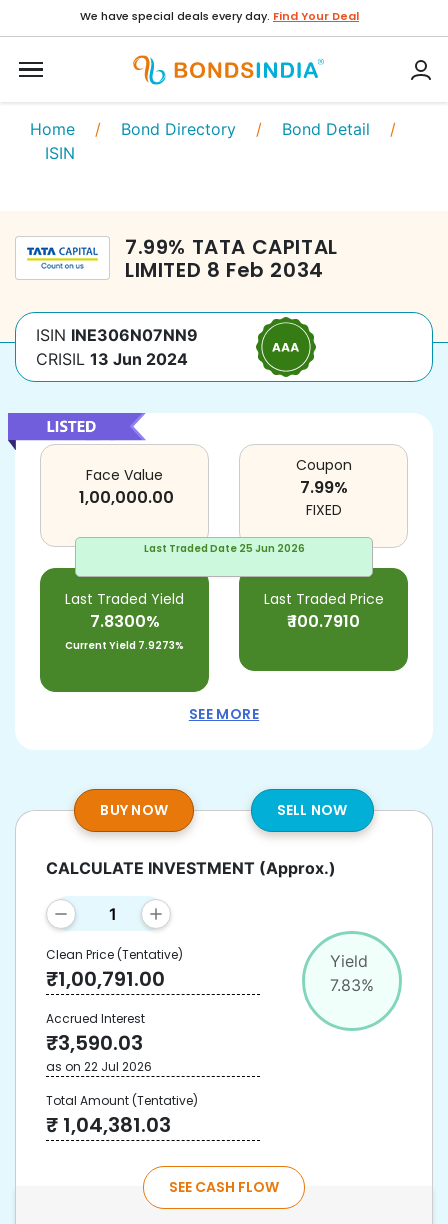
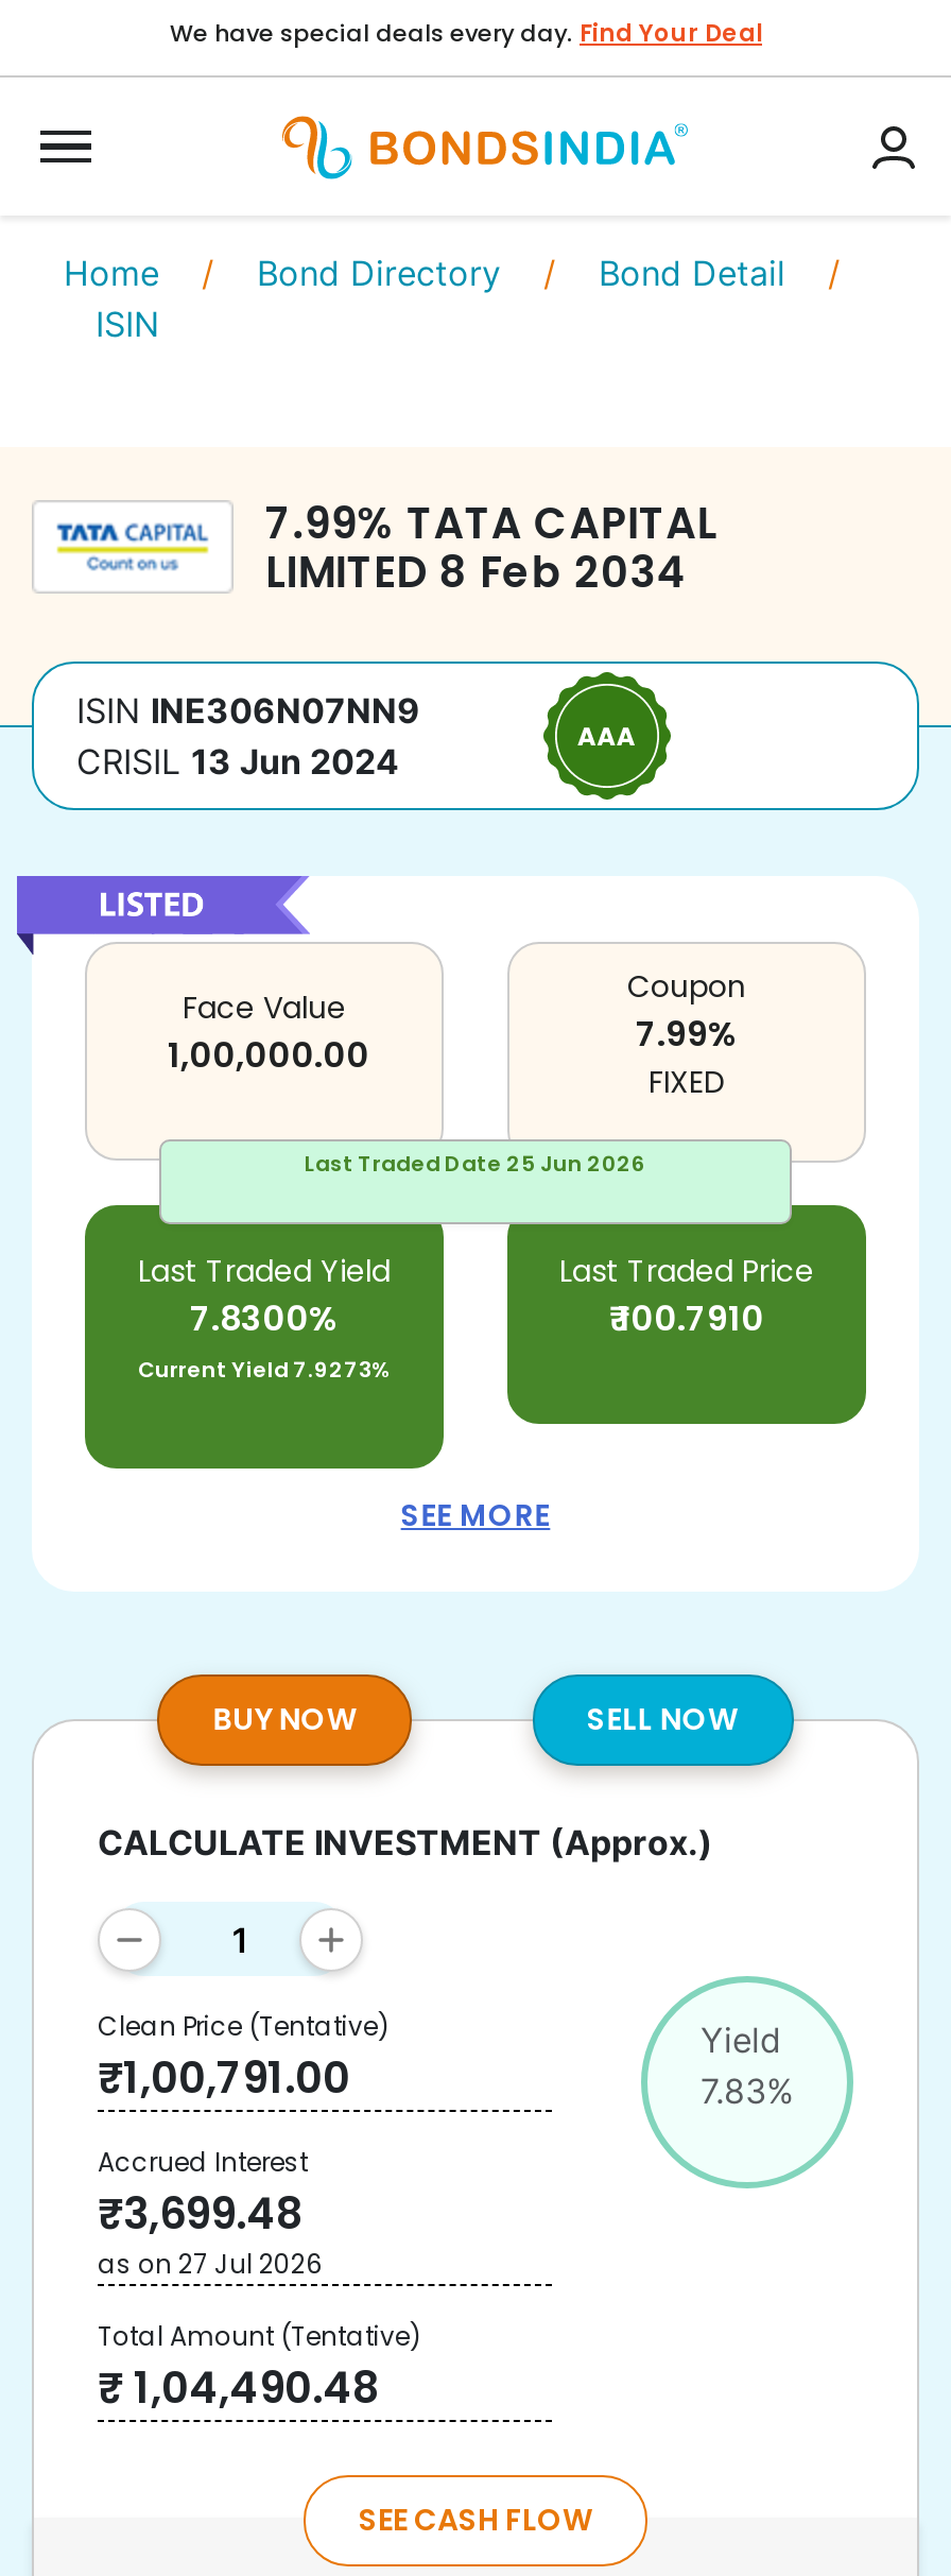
- ₹3,590.03
+ ₹3,699.48

- as on 22 Jul 2026
+ as on 27 Jul 2026

- ₹ 1,04,381.03
+ ₹ 1,04,490.48
